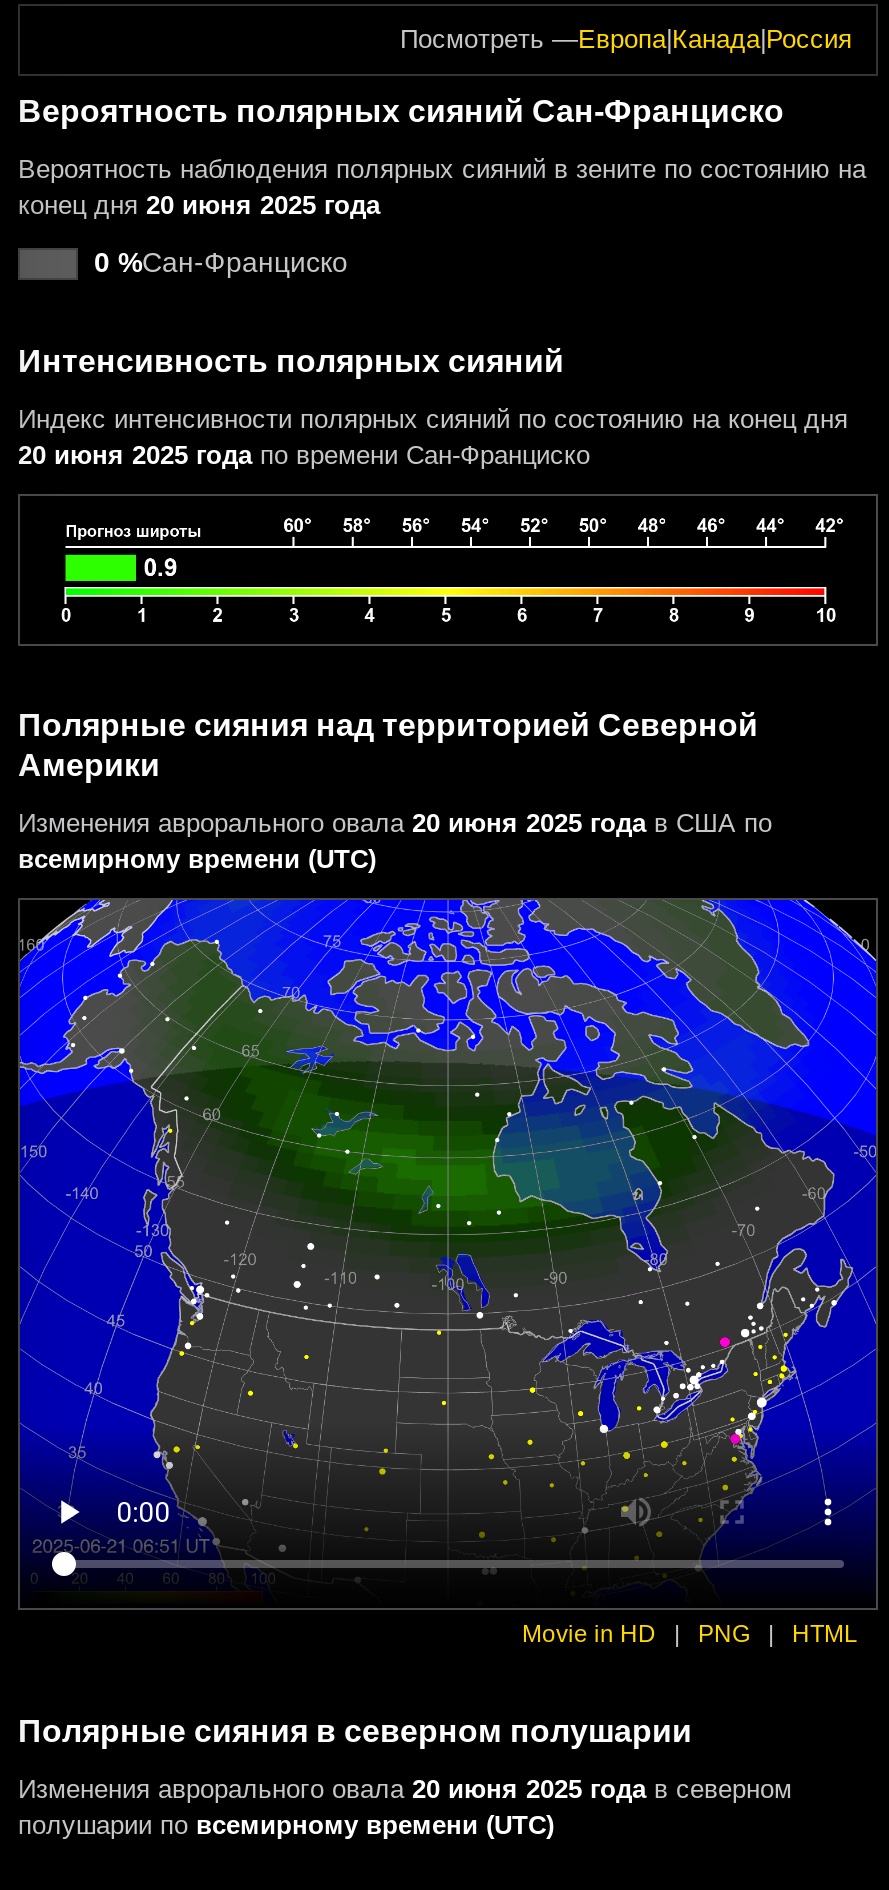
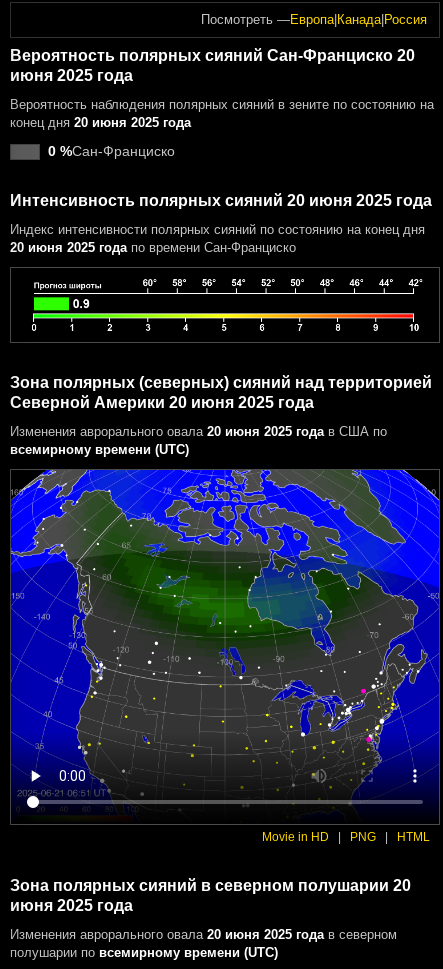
- Вероятность полярных сияний Сан-Франциско
+ Вероятность полярных сияний Сан-Франциско 20
+ июня 2025 года

- Интенсивность полярных сияний
+ Интенсивность полярных сияний 20 июня 2025 года

- Полярные сияния над территорией Северной
- Америки
+ Зона полярных (северных) сияний над территорией
+ Северной Америки 20 июня 2025 года

- Полярные сияния в северном полушарии
+ Зона полярных сияний в северном полушарии 20
+ июня 2025 года
